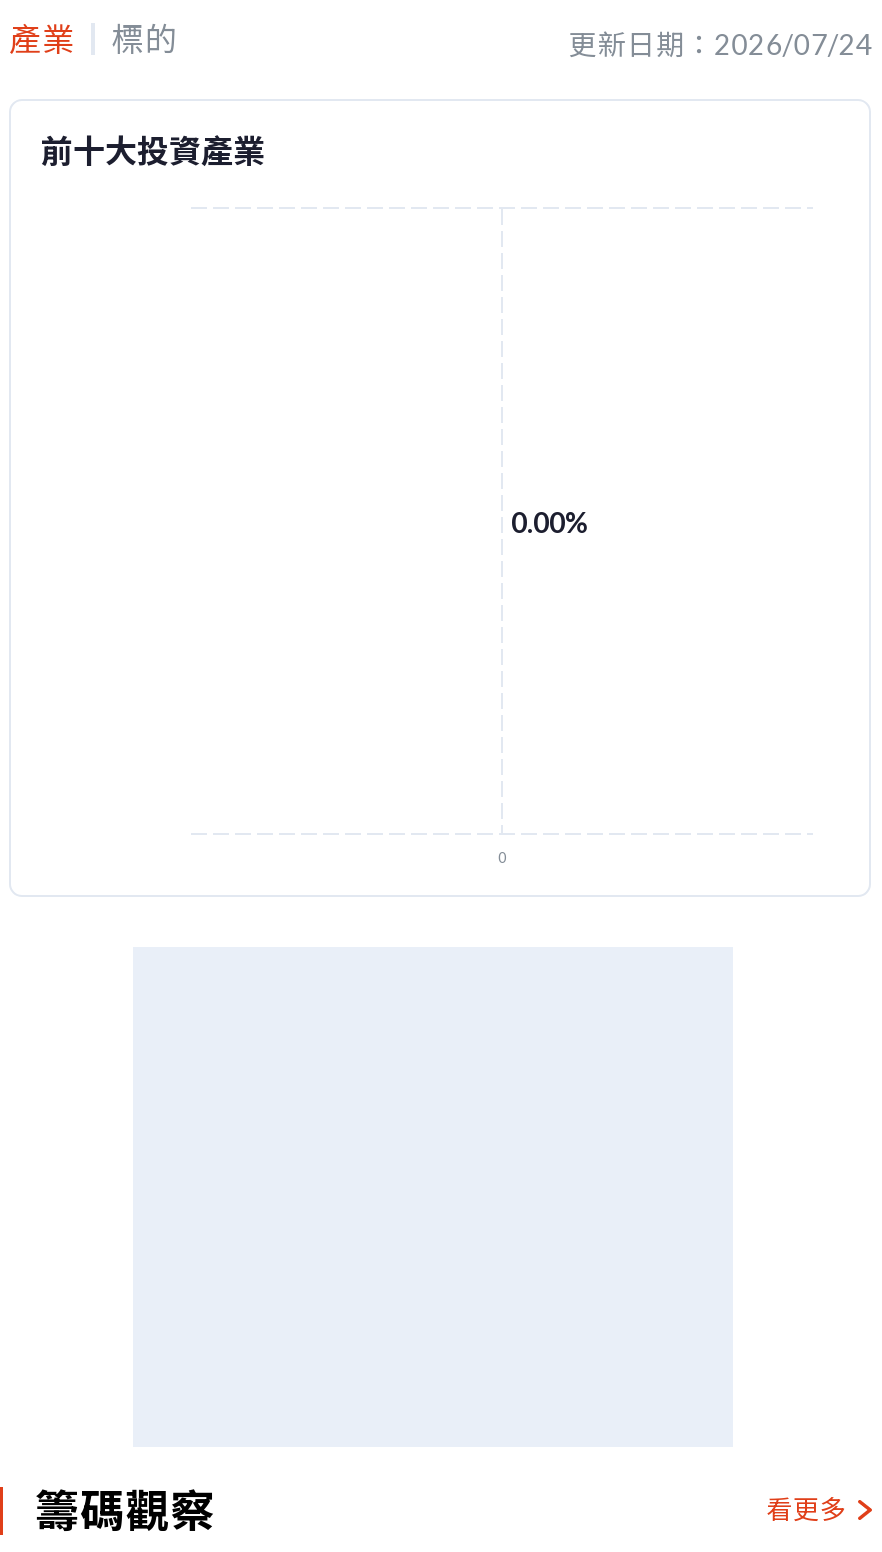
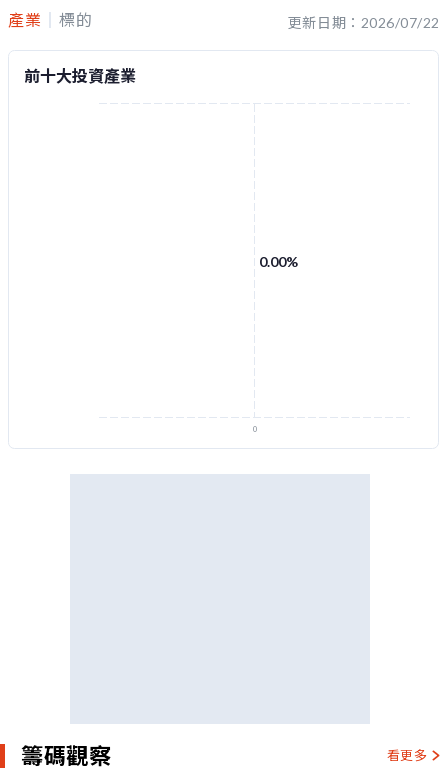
- 更新日期：2026/07/24
+ 更新日期：2026/07/22
